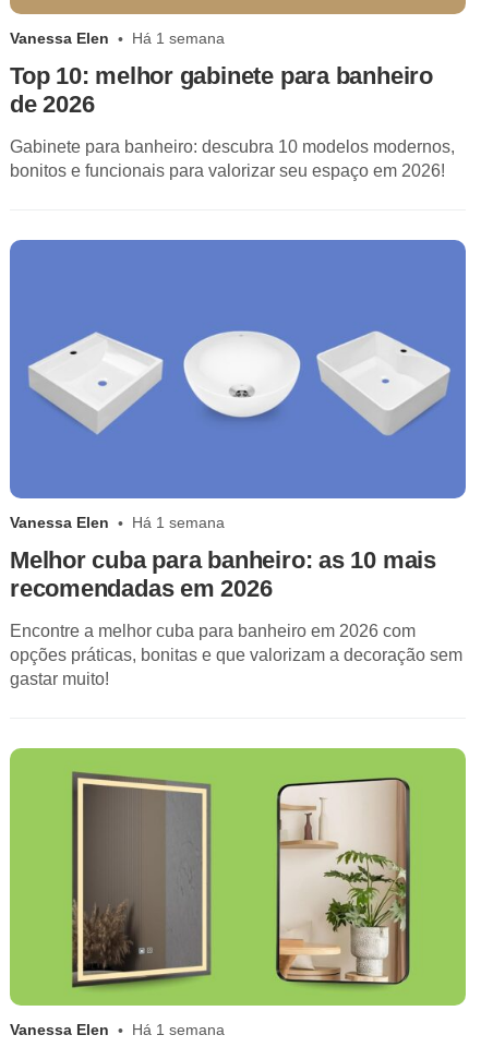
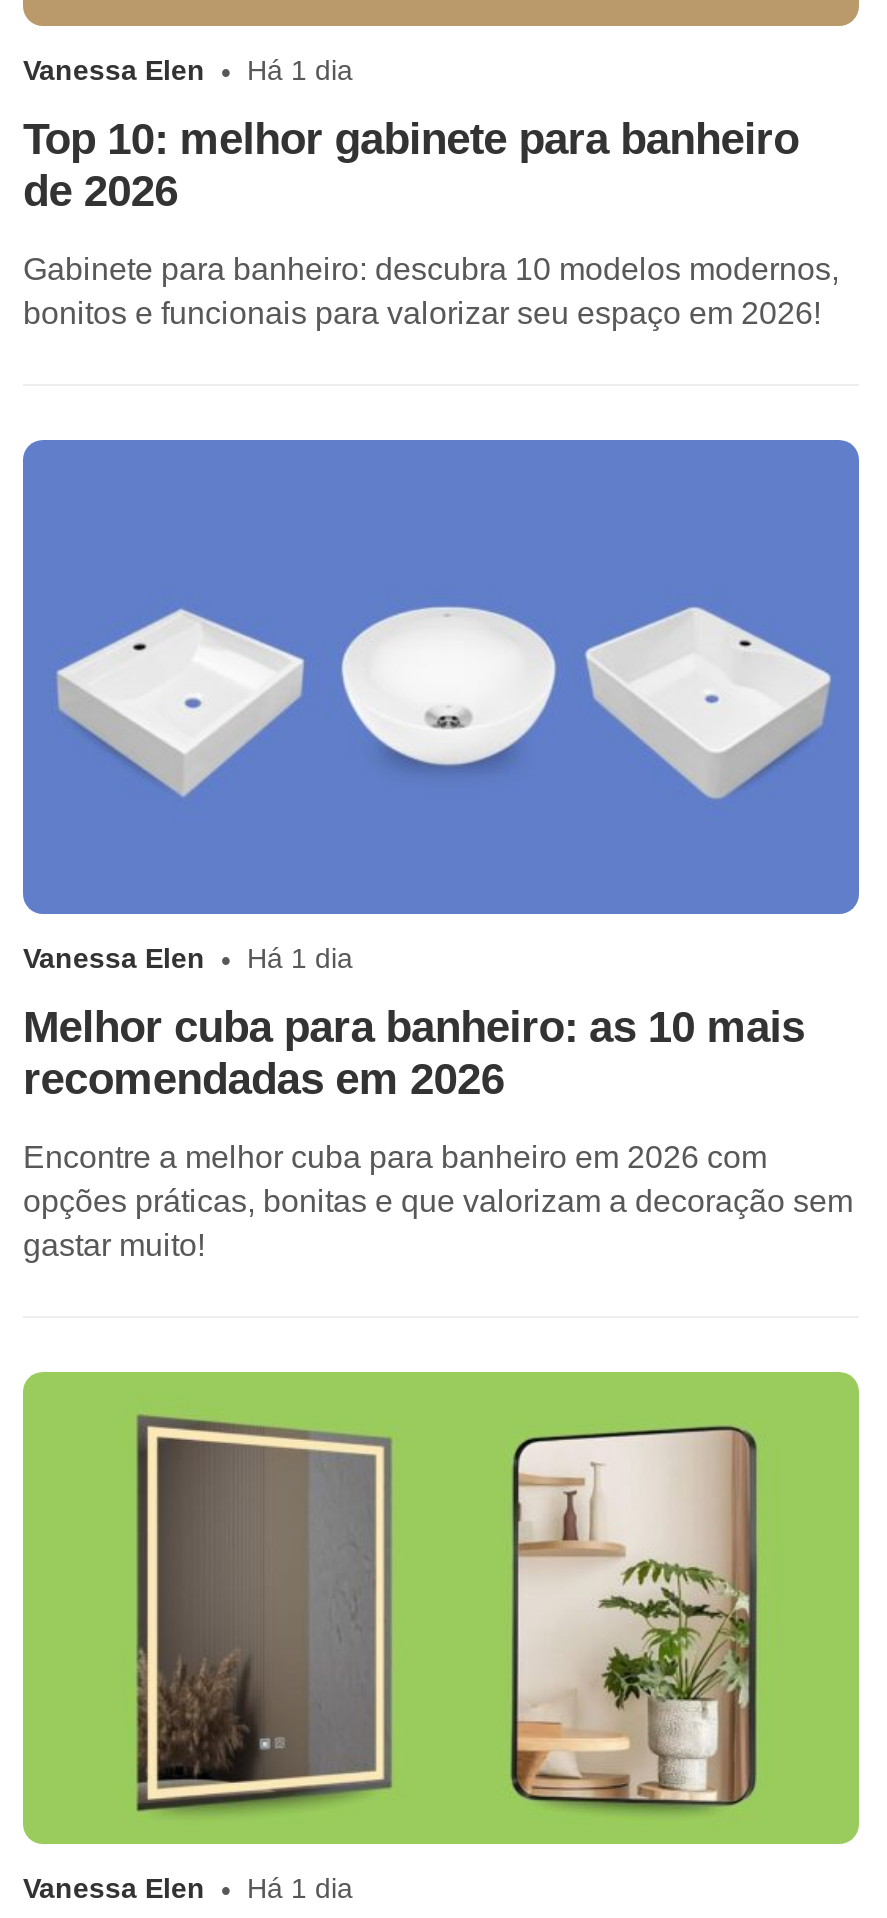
- Vanessa Elen Há 1 semana
+ Vanessa Elen Há 1 dia

- Vanessa Elen Há 1 semana
+ Vanessa Elen Há 1 dia

- Vanessa Elen Há 1 semana
+ Vanessa Elen Há 1 dia
